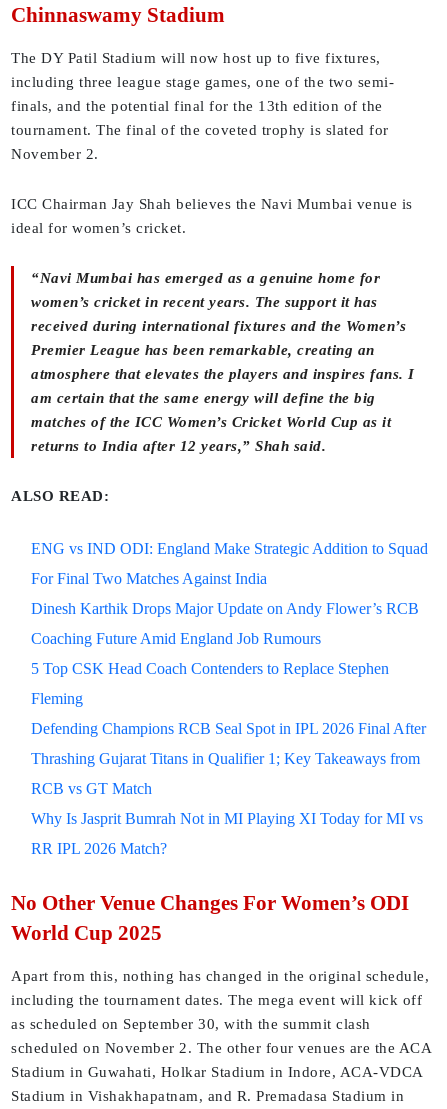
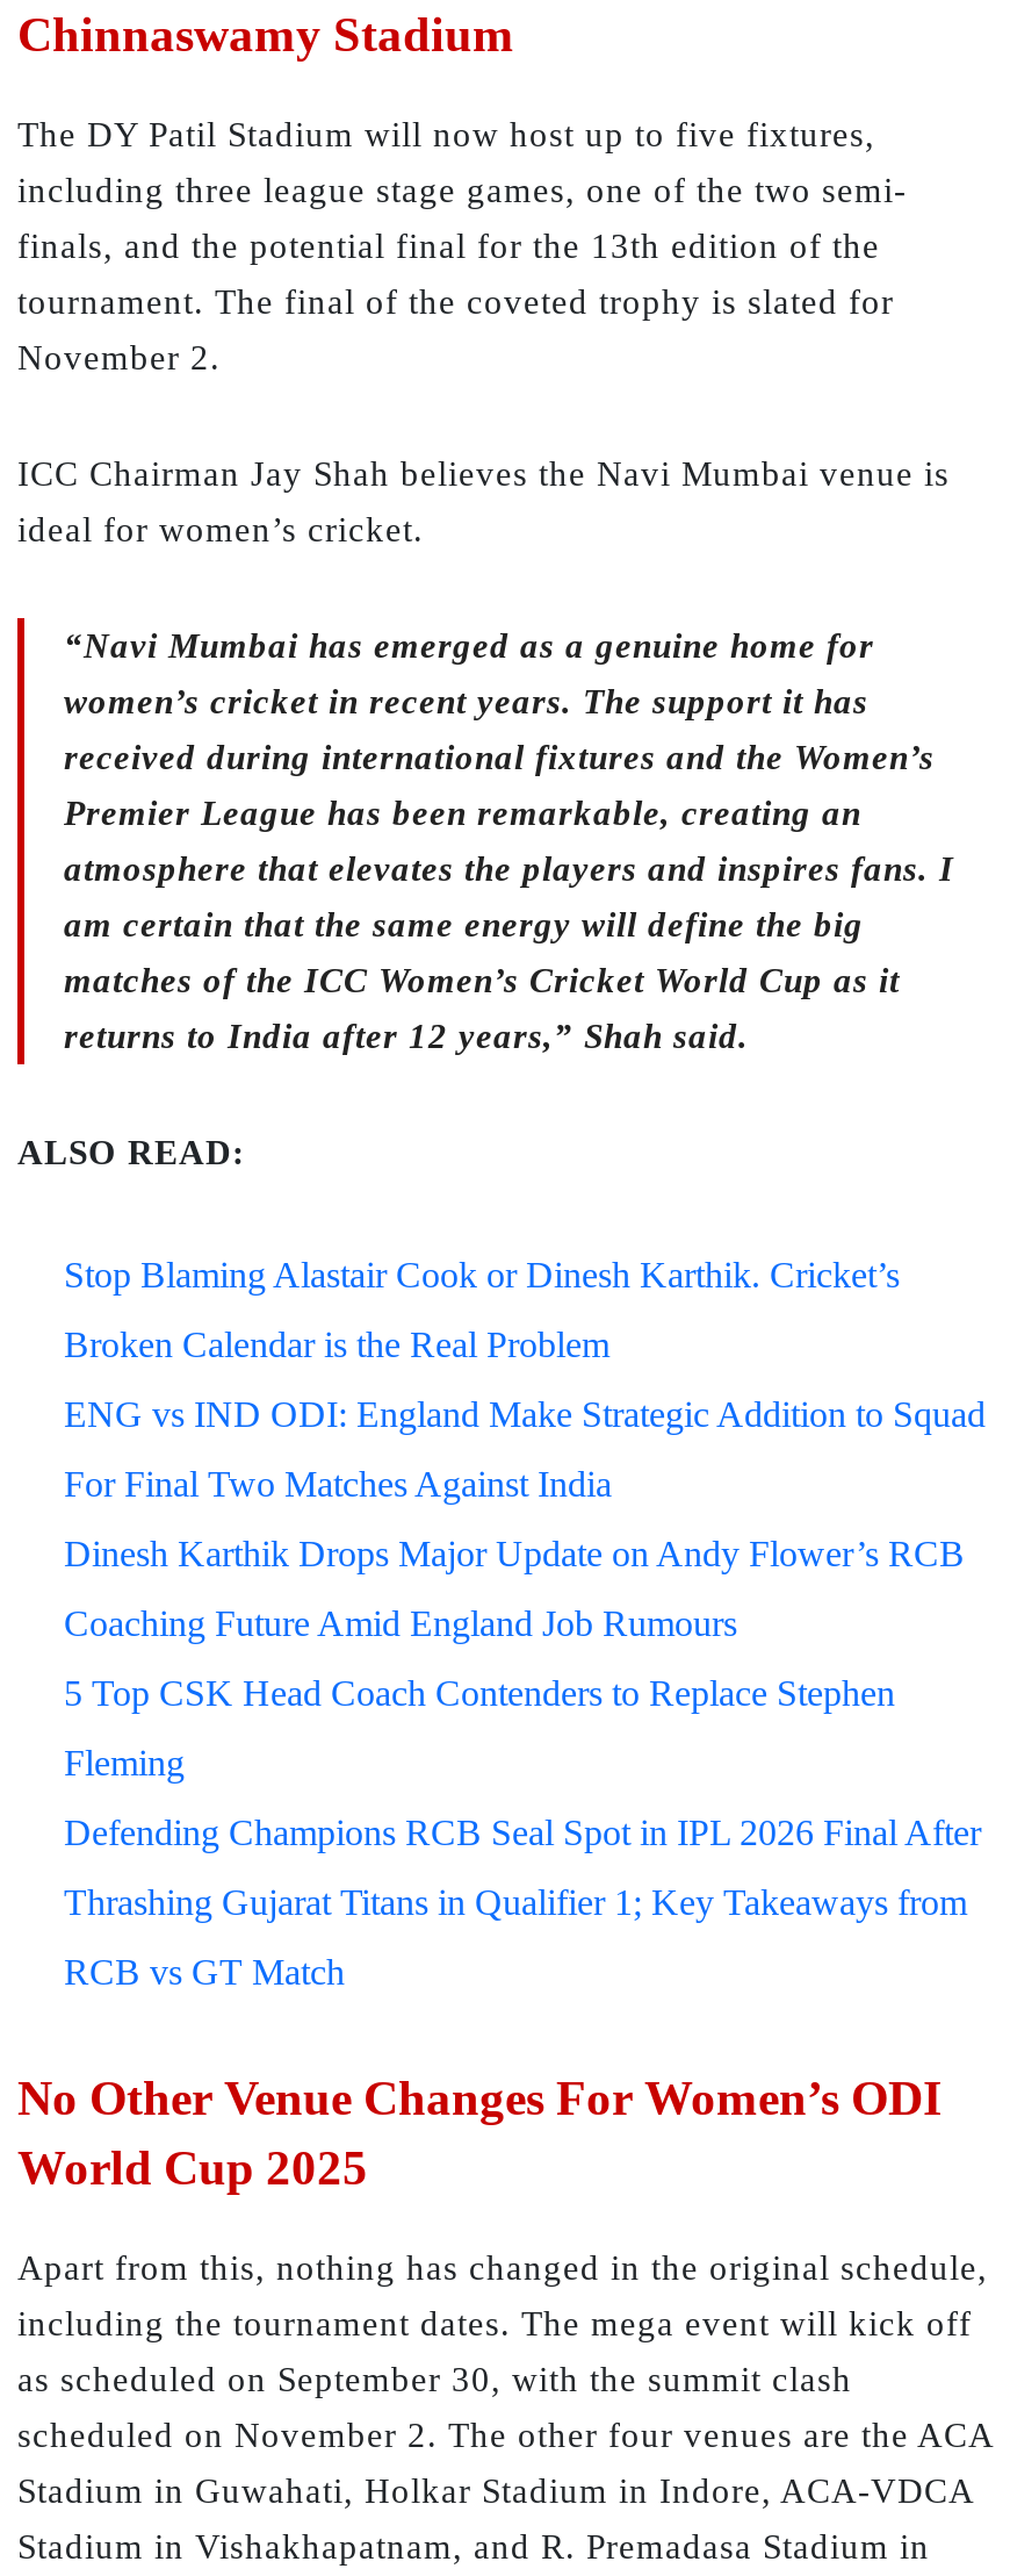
+ Stop Blaming Alastair Cook or Dinesh Karthik. Cricket’s
+ Broken Calendar is the Real Problem

moved down: ENG vs IND ODI: England Make Strategic Addition to Squad | For Final Two Matches Against India | Dinesh Karthik Drops Major Update on Andy Flower’s RCB | ... | Thrashing Gujarat Titans in Qualifier 1; Key Takeaways from | RCB vs GT Match

- Why Is Jasprit Bumrah Not in MI Playing XI Today for MI vs
- RR IPL 2026 Match?
